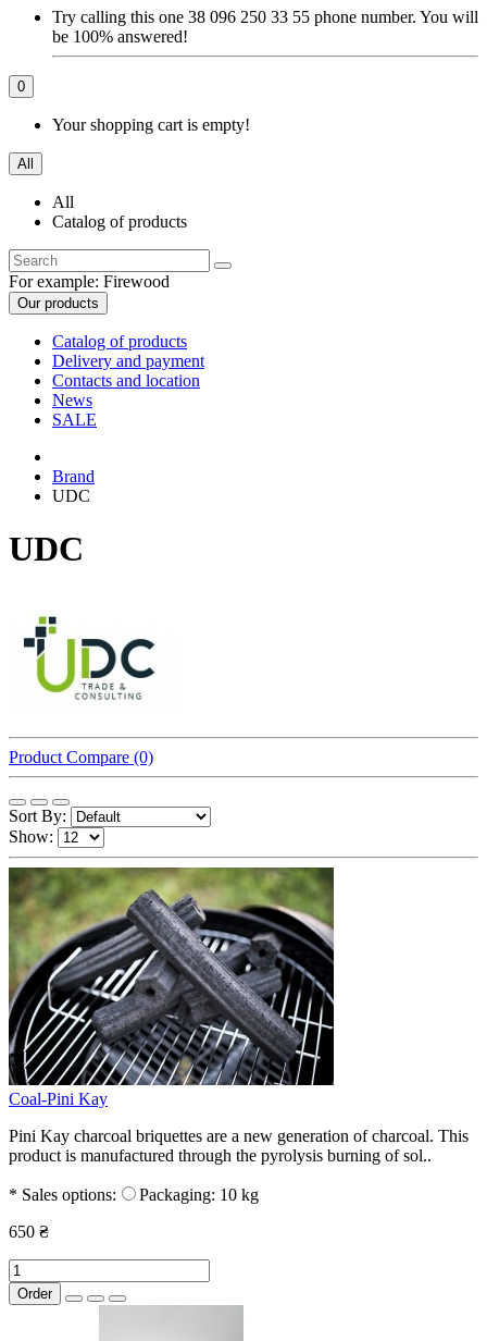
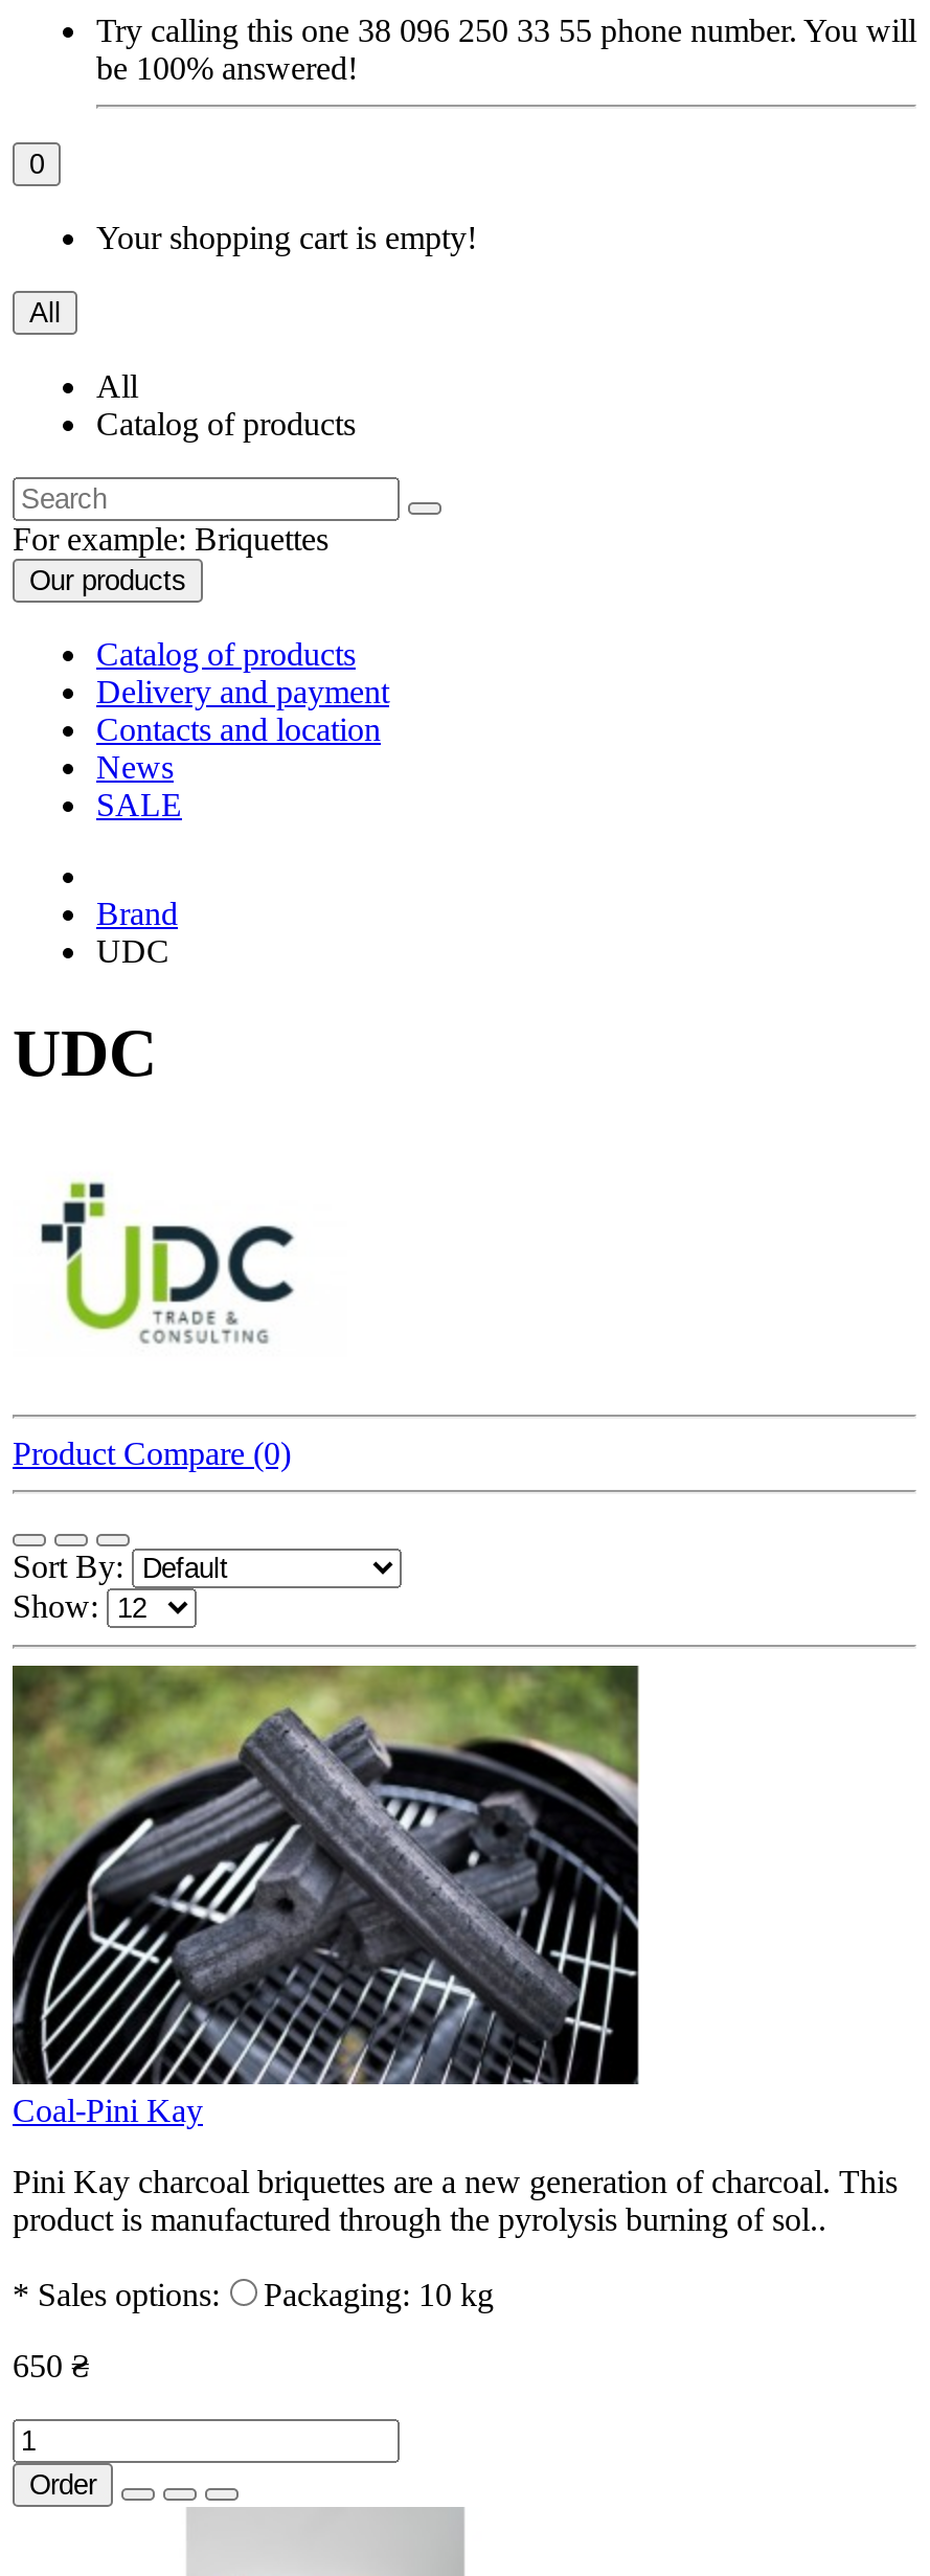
- For example:Firewood
+ For example:Briquettes
